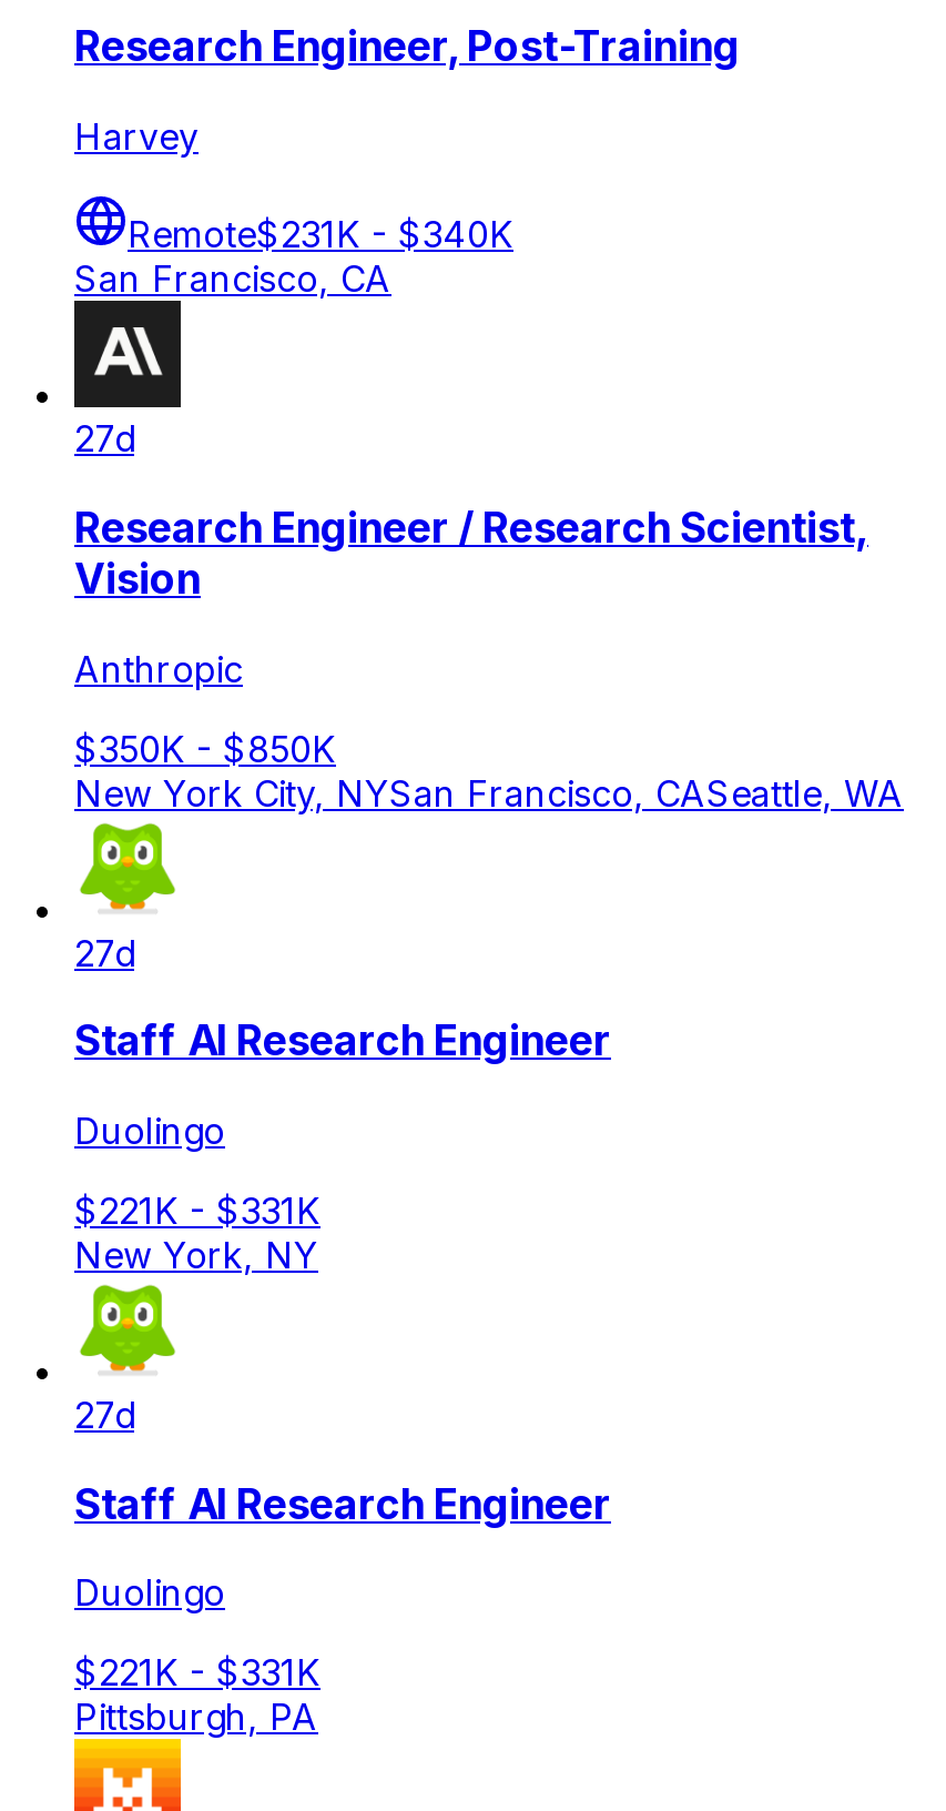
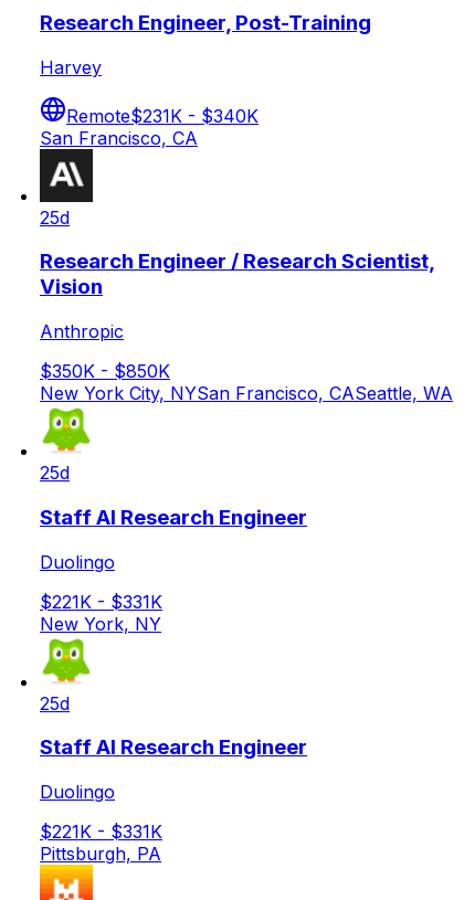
- 27d
+ 25d

- 27d
+ 25d

- 27d
+ 25d
